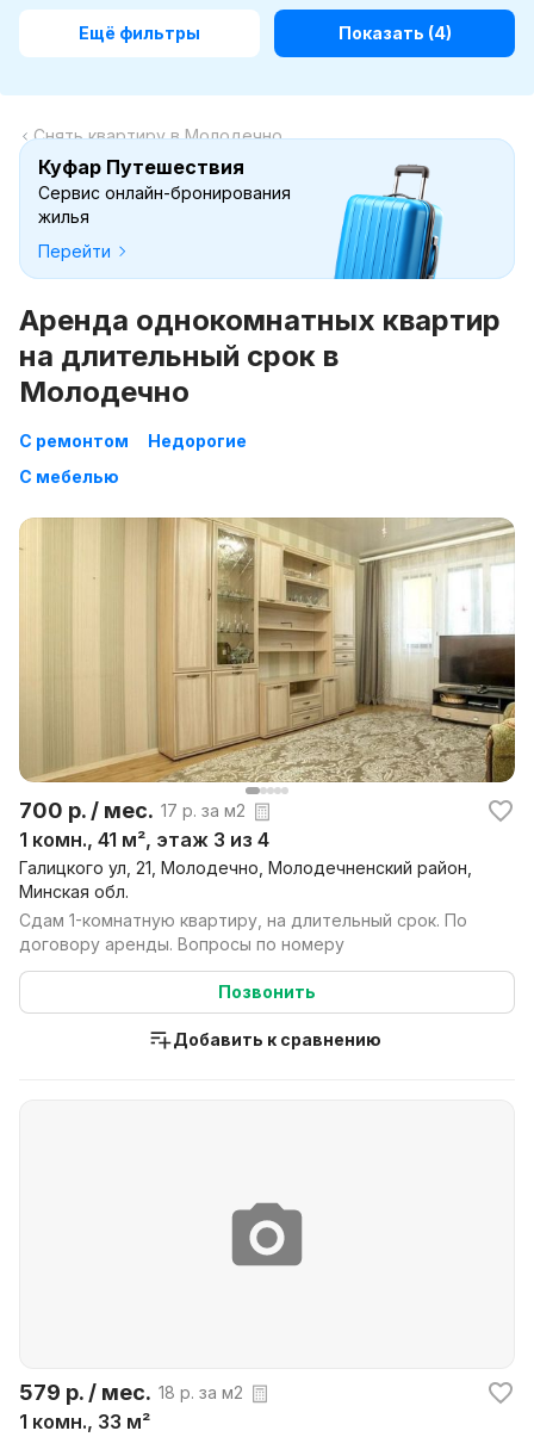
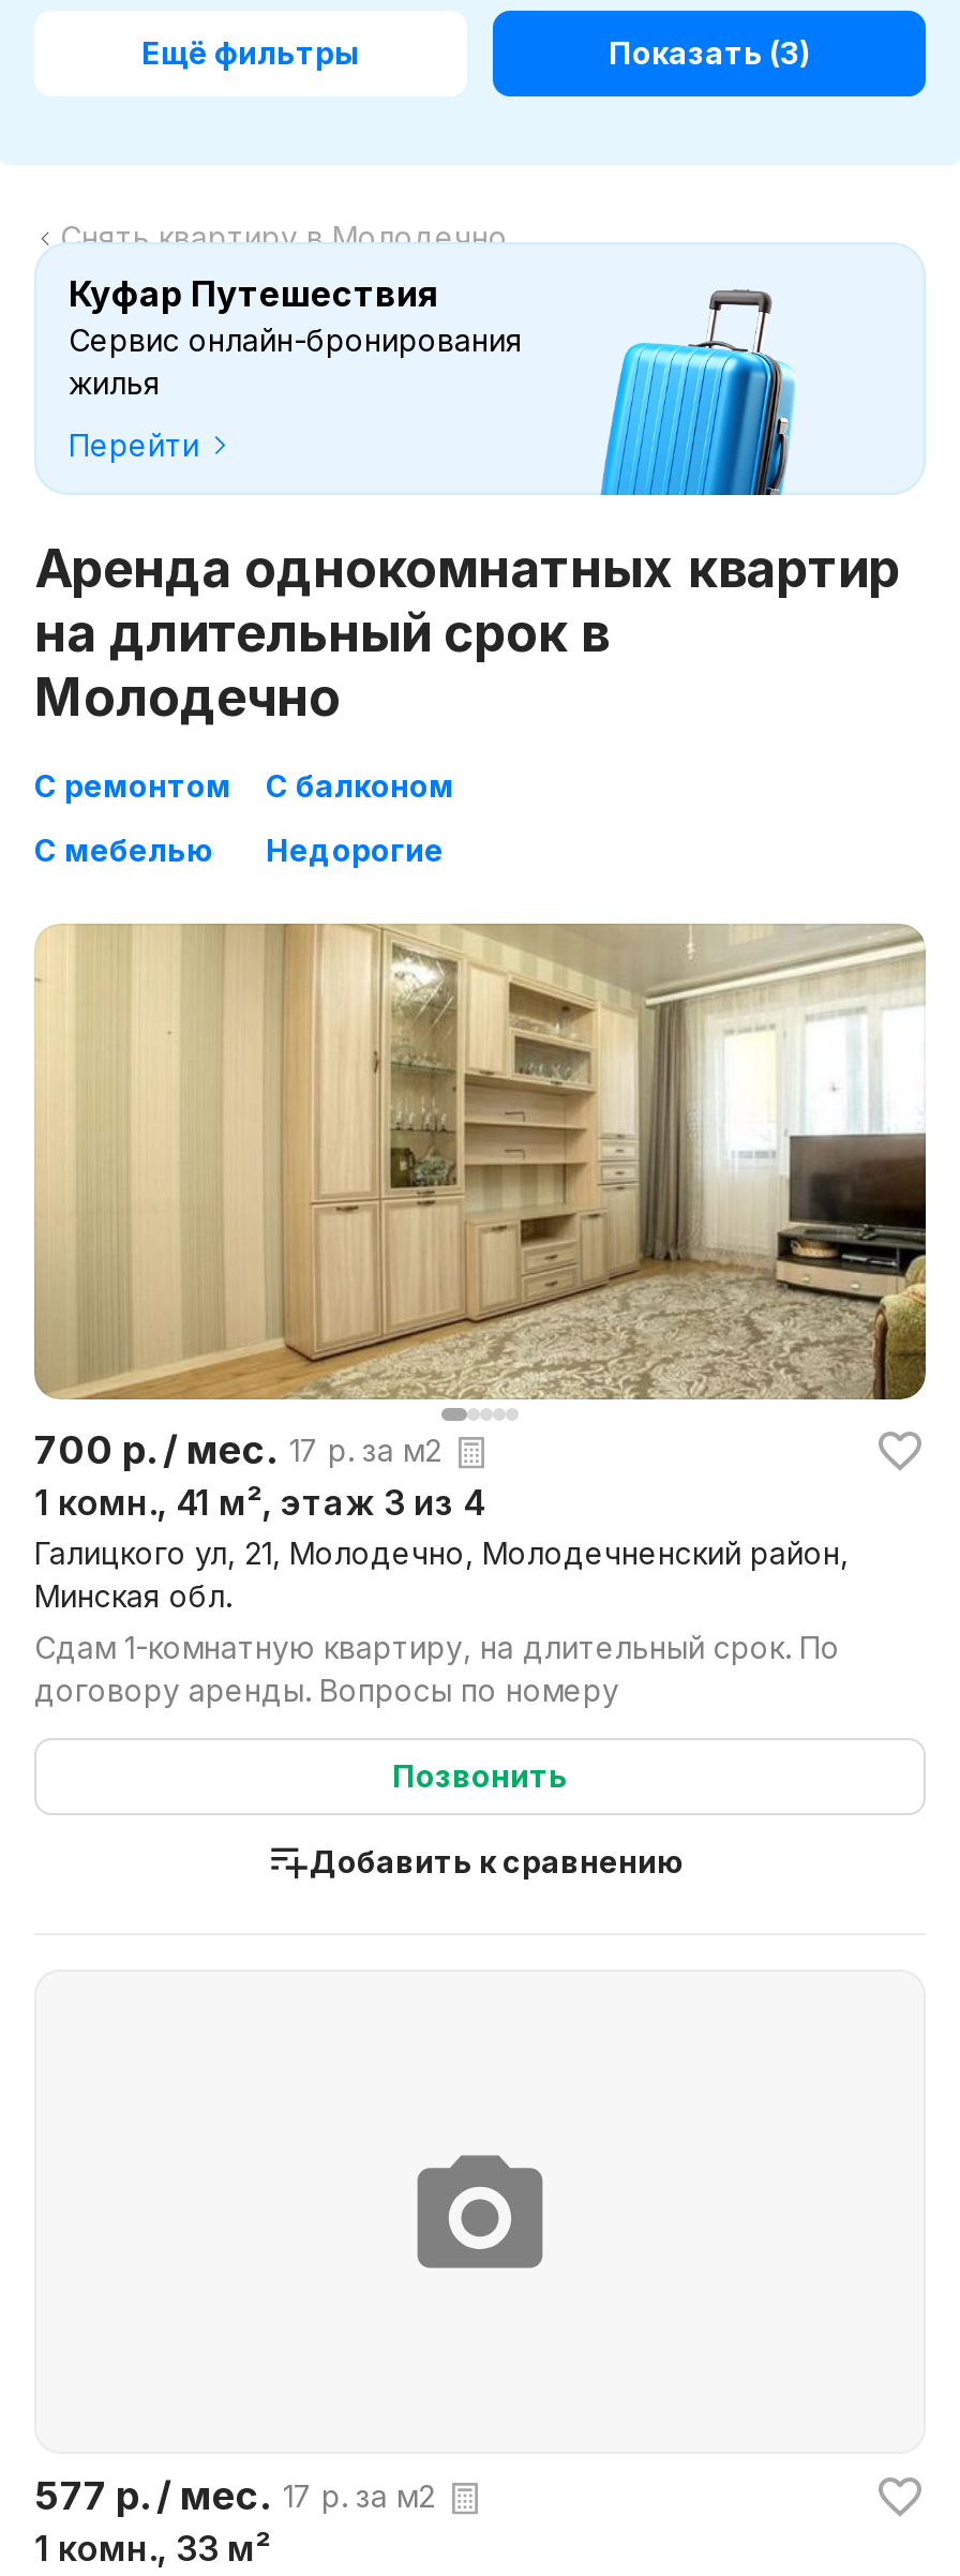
- Показать (4)
+ Показать (3)

moved down: Недорогие

+ С балконом

- 579 р. / мес. 18 р. за м2
+ 577 р. / мес. 17 р. за м2
